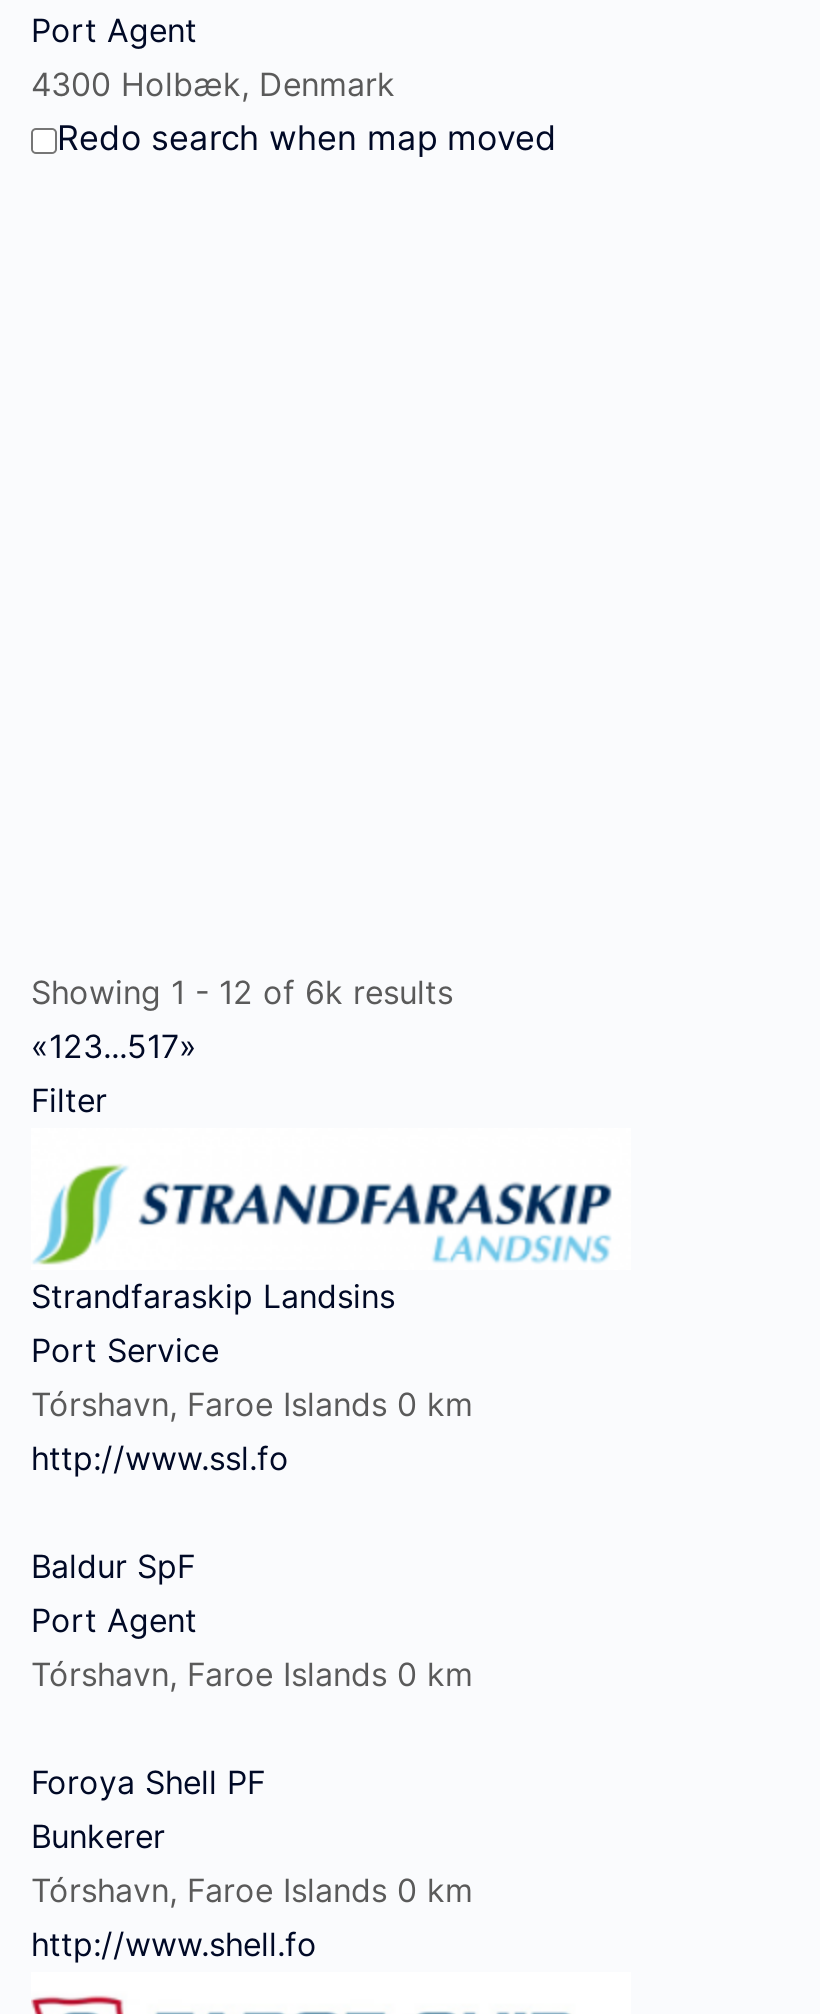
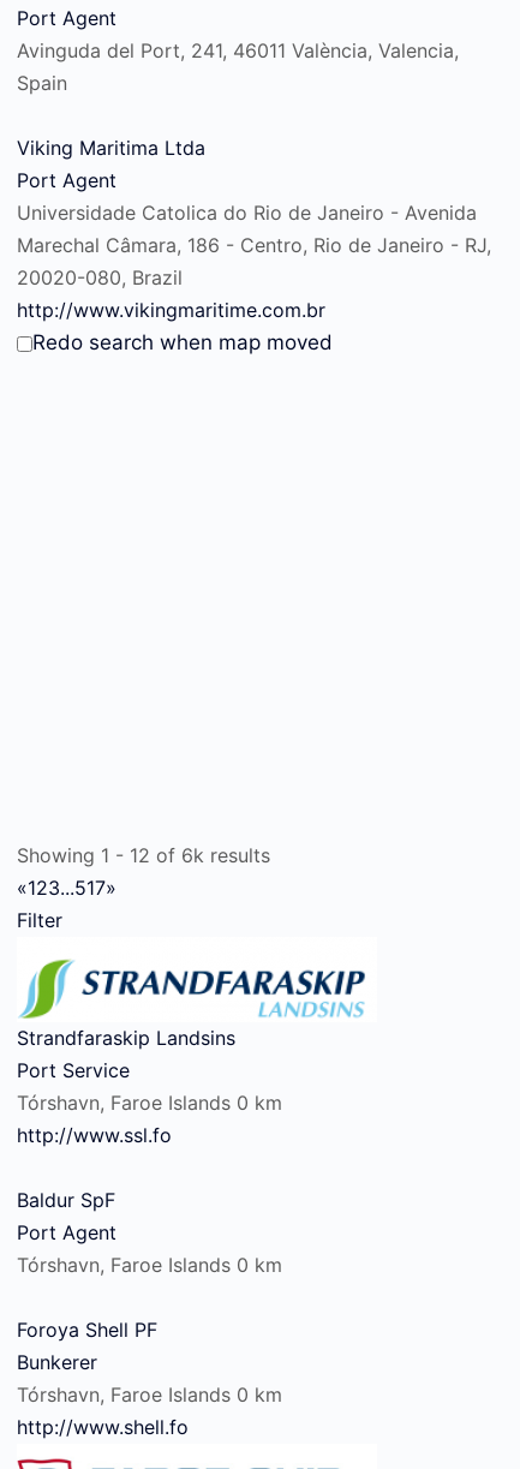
- 4300 Holbæk, Denmark
+ Avinguda del Port, 241, 46011 València, Valencia,
+ Spain
+ Viking Maritima Ltda
+ Port Agent
+ Universidade Catolica do Rio de Janeiro - Avenida
+ Marechal Câmara, 186 - Centro, Rio de Janeiro - RJ,
+ 20020-080, Brazil
+ http://www.vikingmaritime.com.br
